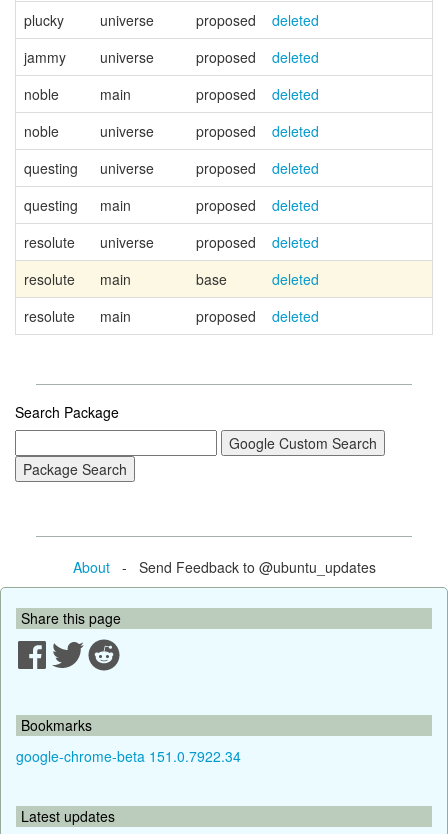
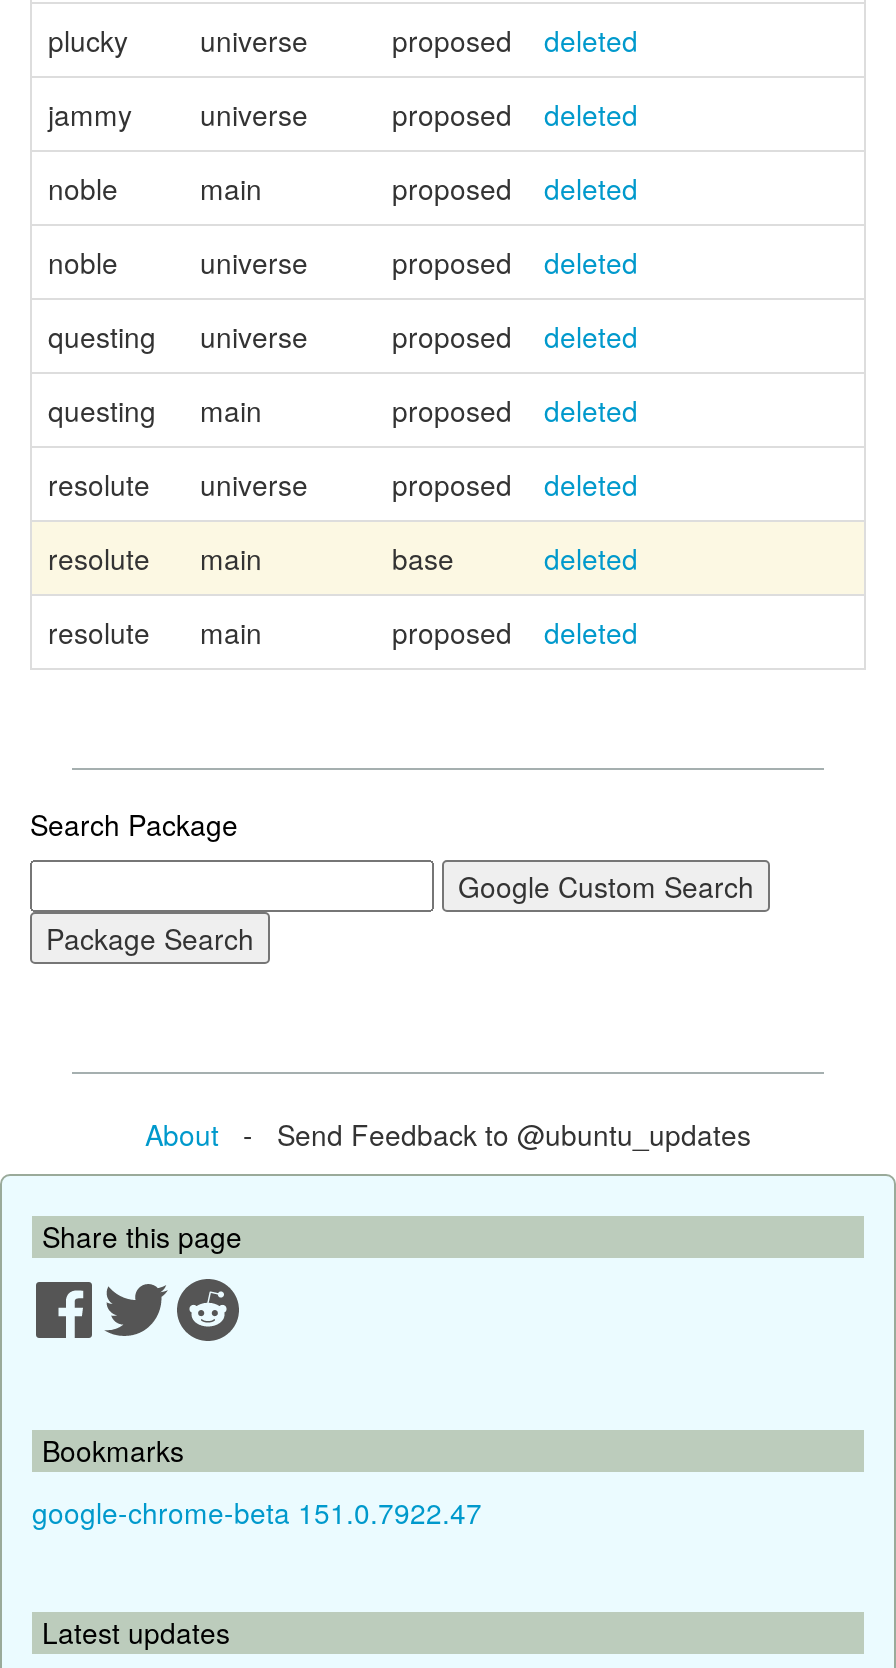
- google-chrome-beta 151.0.7922.34
+ google-chrome-beta 151.0.7922.47
